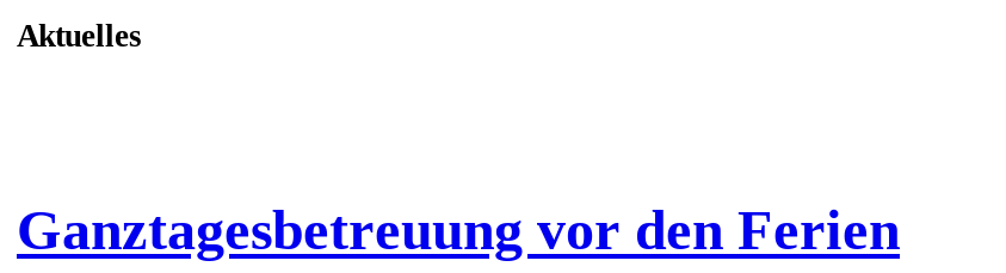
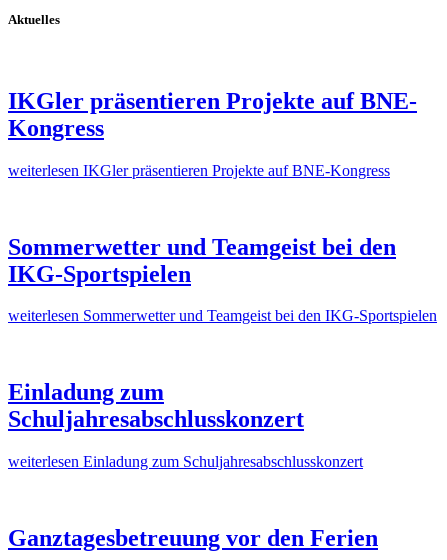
+ IKGler präsentieren Projekte auf BNE-
+ Kongress
+ weiterlesen IKGler präsentieren Projekte auf BNE-Kongress
+ Sommerwetter und Teamgeist bei den
+ IKG-Sportspielen
+ weiterlesen Sommerwetter und Teamgeist bei den IKG-Sportspielen
+ Einladung zum
+ Schuljahresabschlusskonzert
+ weiterlesen Einladung zum Schuljahresabschlusskonzert
